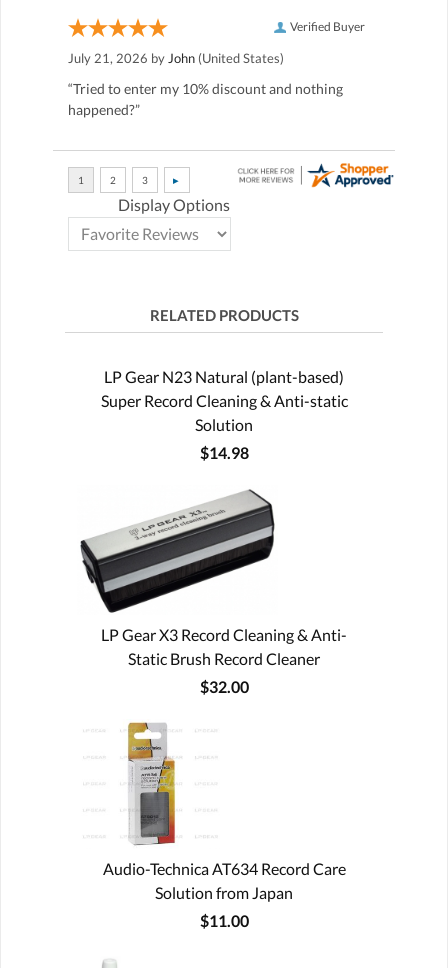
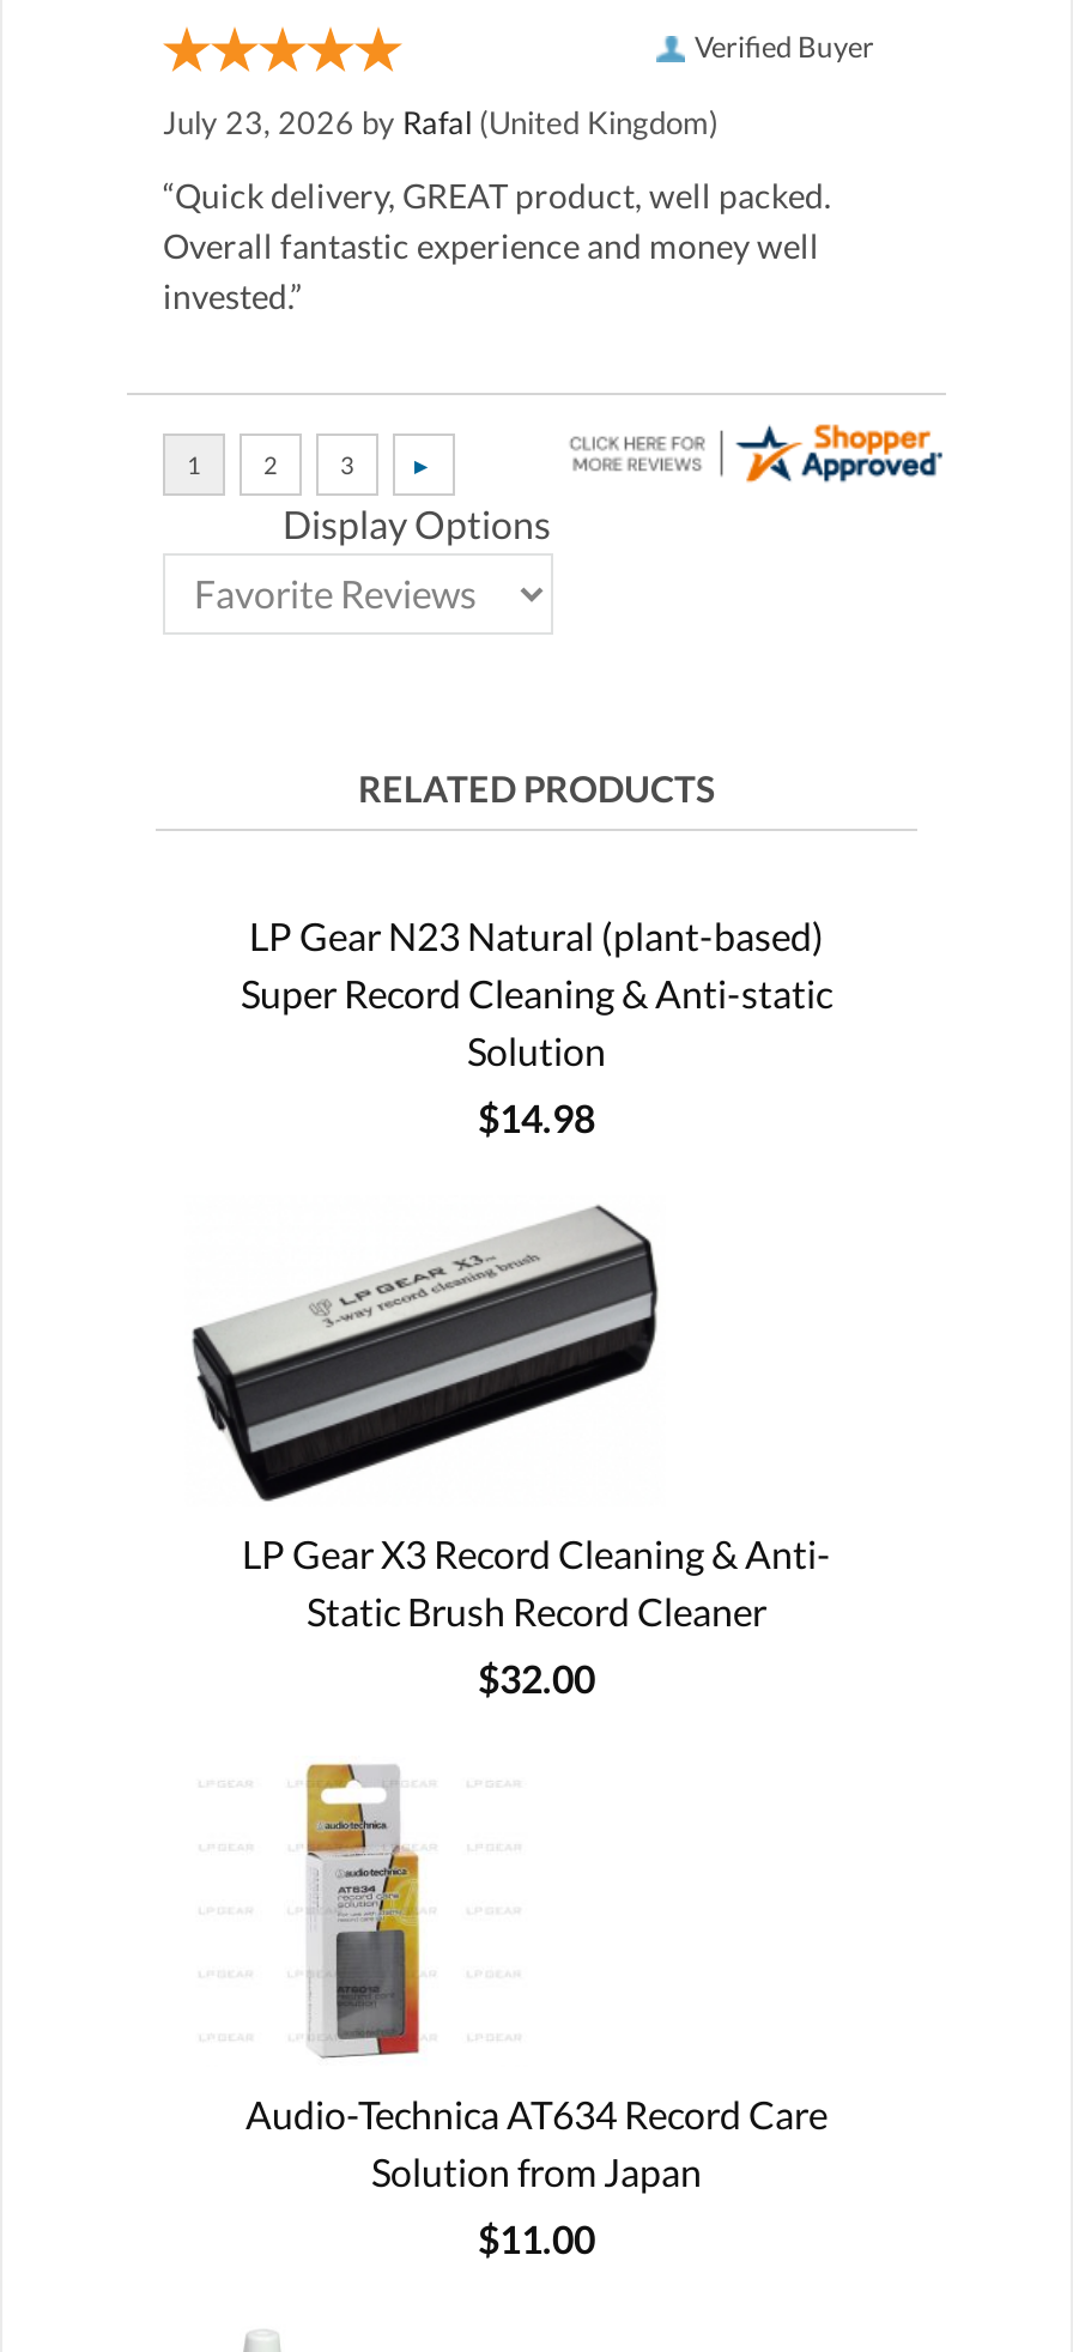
- July 21, 2026 by John (United States)
+ July 23, 2026 by Rafal (United Kingdom)

- “Tried to enter my 10% discount and nothing
- happened?”
+ “Quick delivery, GREAT product, well packed.
+ Overall fantastic experience and money well
+ invested.”
